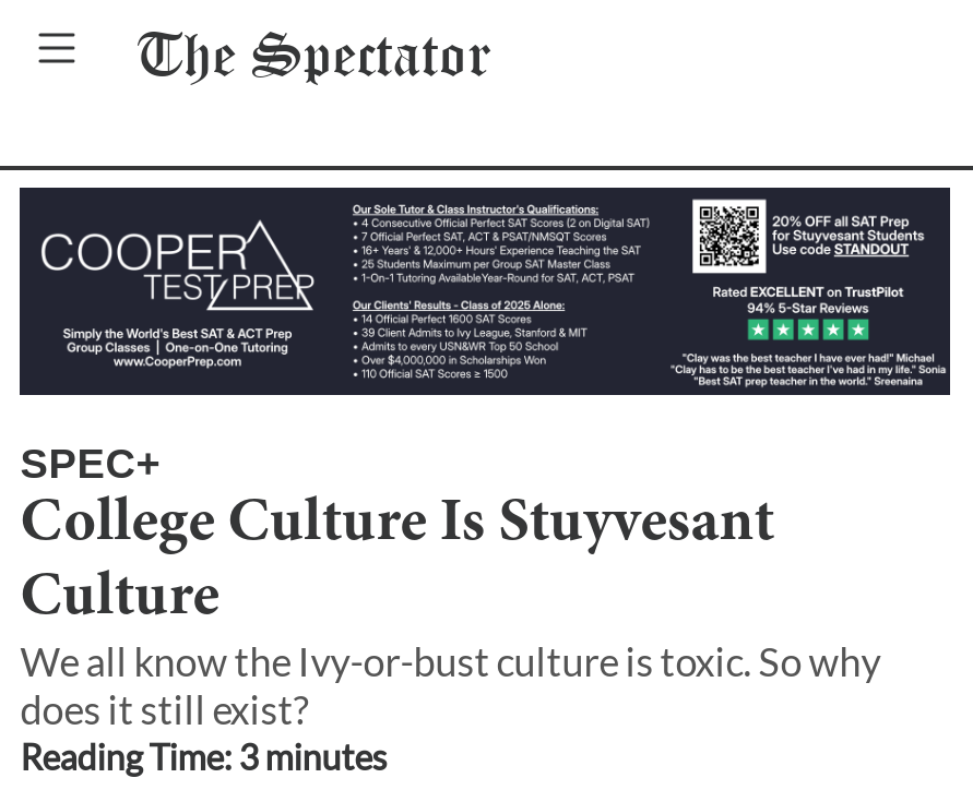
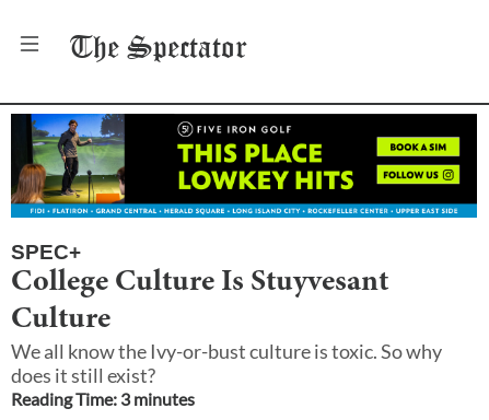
- [image]
+ [image]
